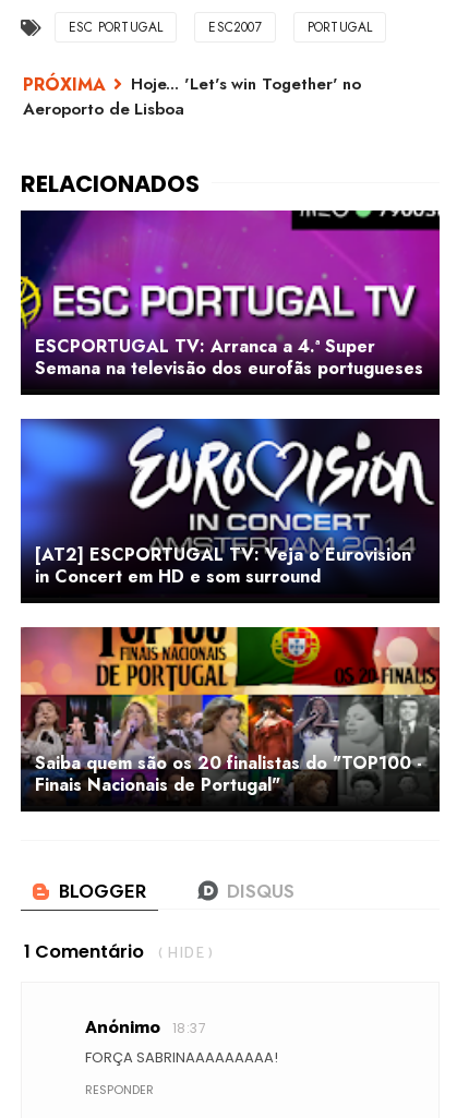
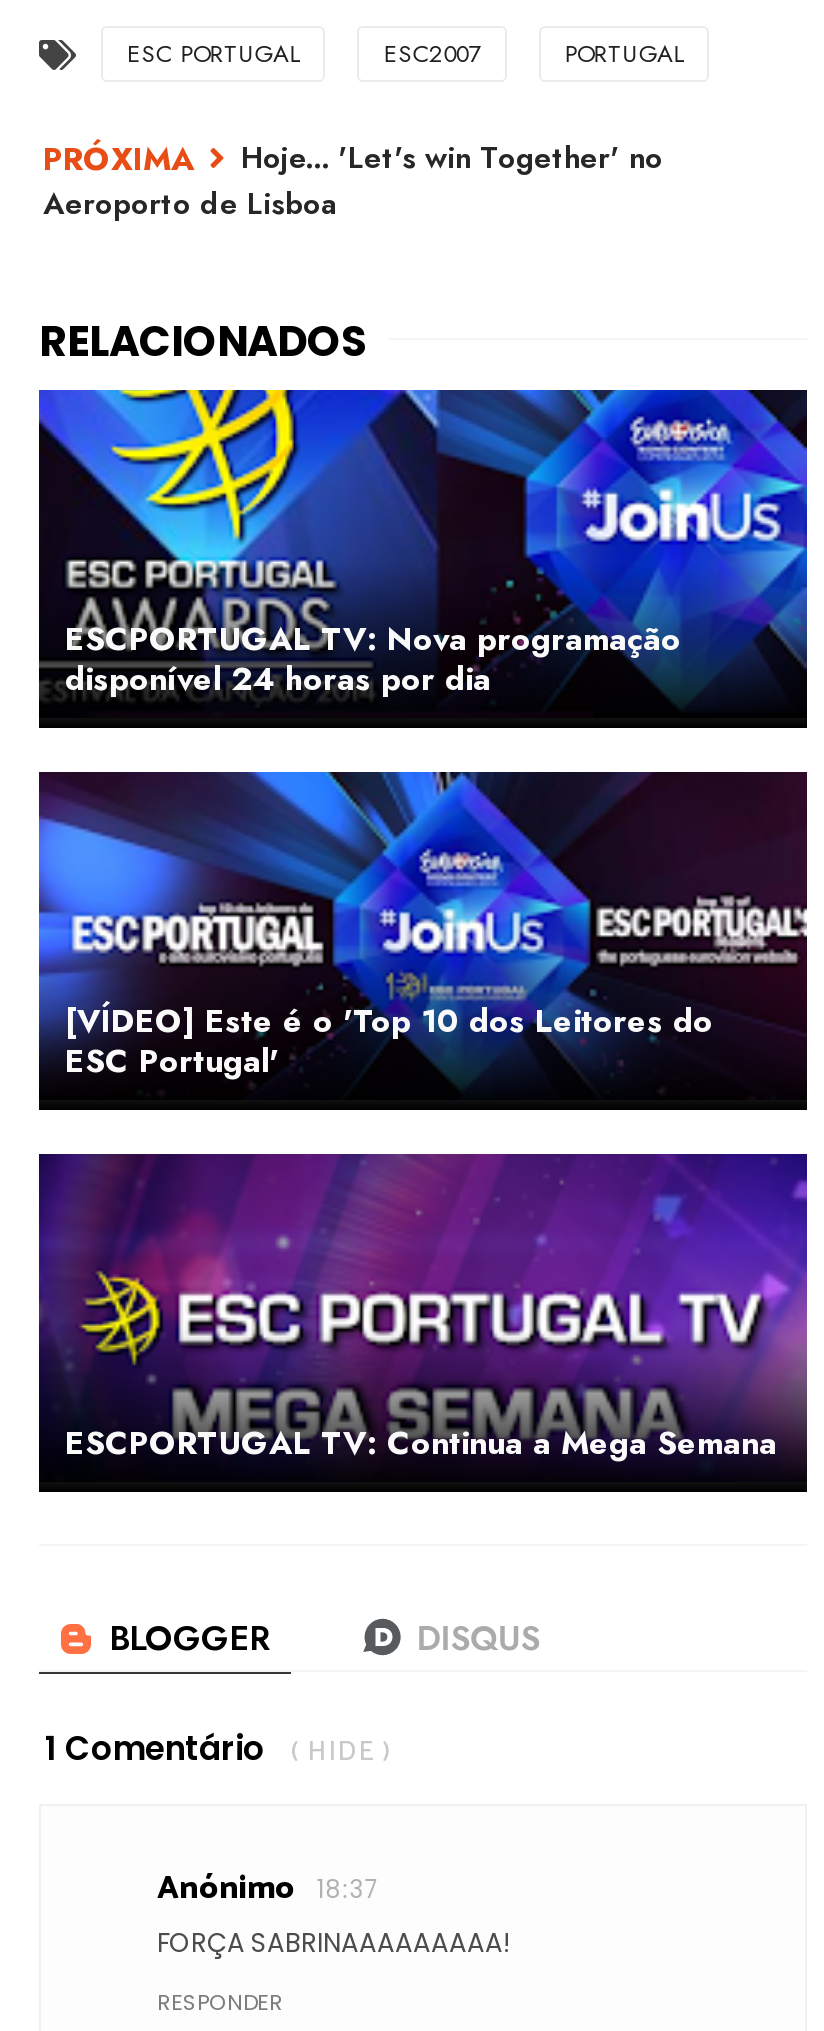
- [image]
- ESCPORTUGAL TV: Arranca a 4.ª Super
- Semana na televisão dos eurofãs portugueses
+ [image]
+ ESCPORTUGAL TV: Nova programação
+ disponível 24 horas por dia

- [image]
- [AT2] ESCPORTUGAL TV: Veja o Eurovision
- in Concert em HD e som surround
+ [image]
+ [VÍDEO] Este é o 'Top 10 dos Leitores do
+ ESC Portugal'

- [image]
- Saiba quem são os 20 finalistas do "TOP100 -
- Finais Nacionais de Portugal"
+ [image]
+ ESCPORTUGAL TV: Continua a Mega Semana
